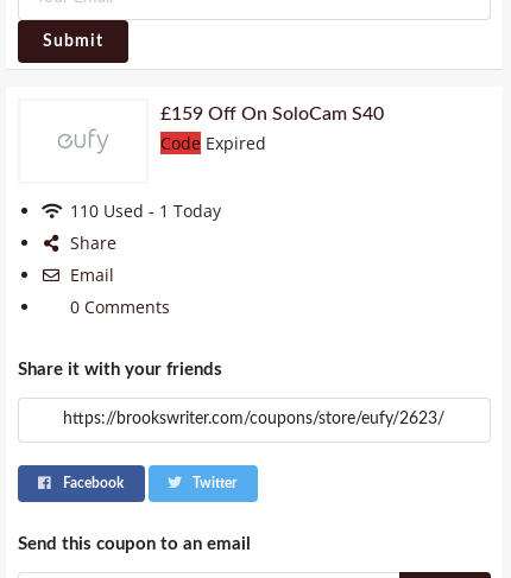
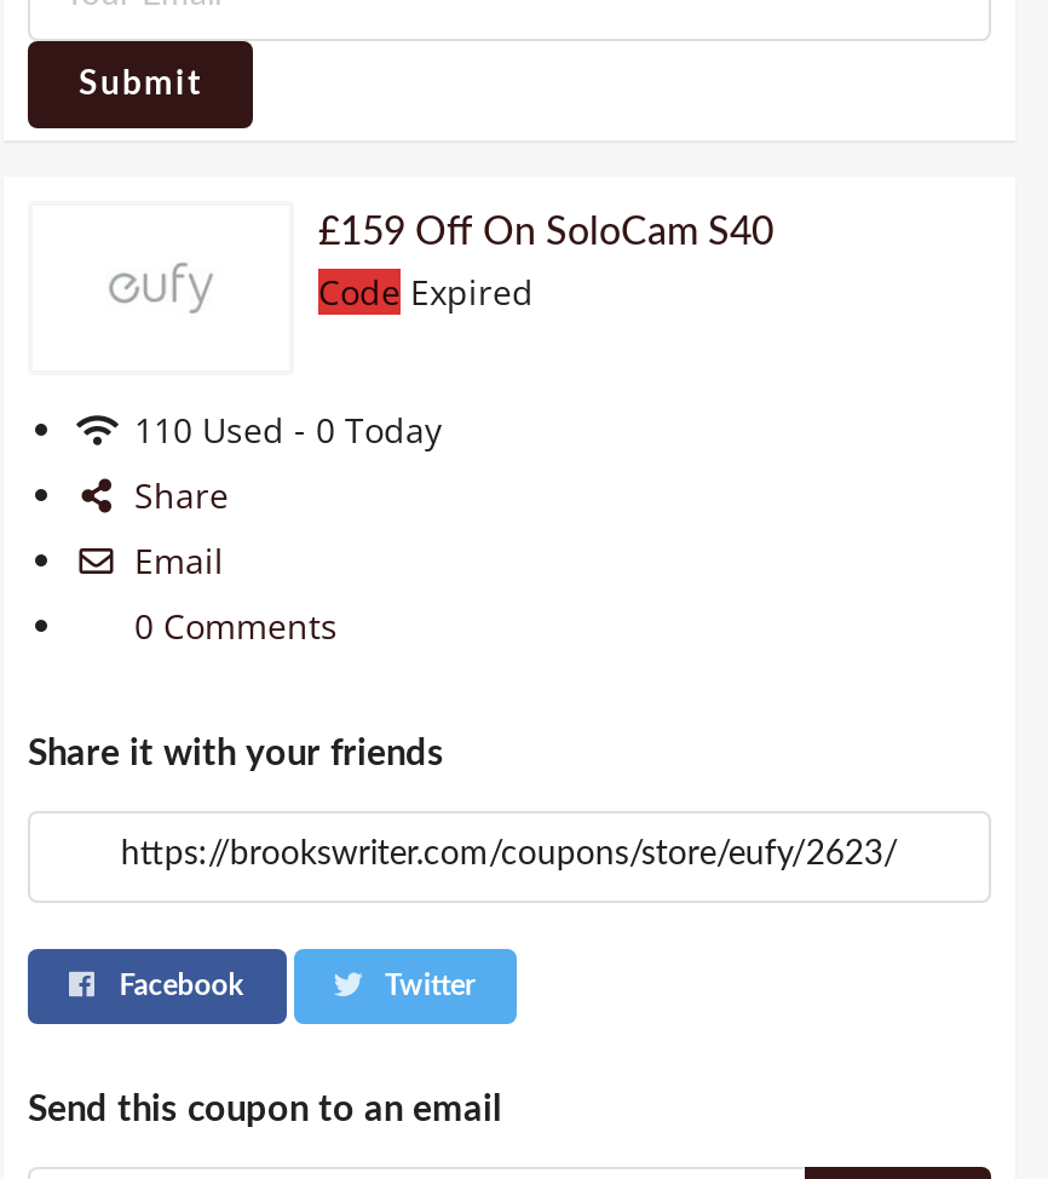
- 110 Used - 1 Today
+ 110 Used - 0 Today
